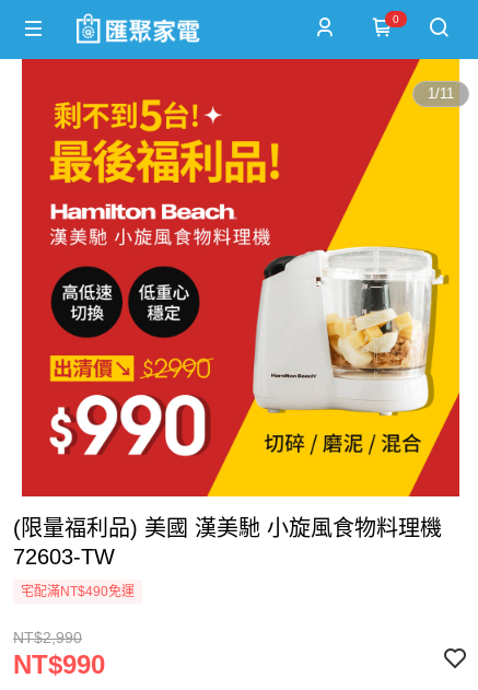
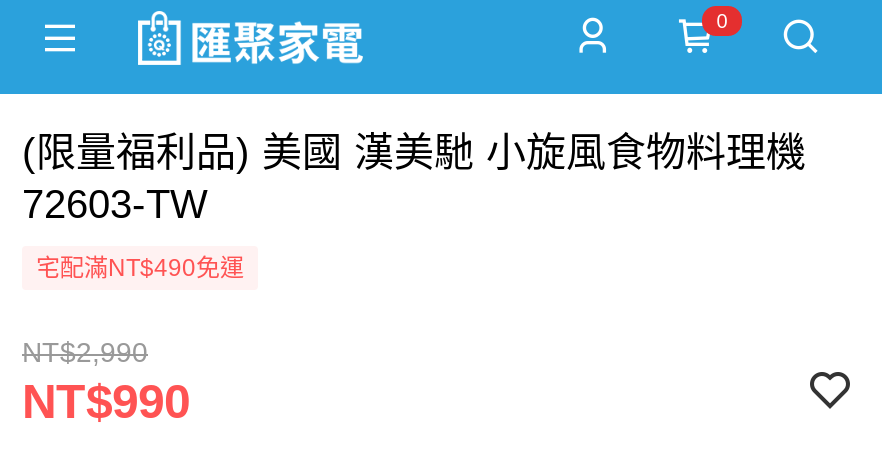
- [image]
- 1/11
